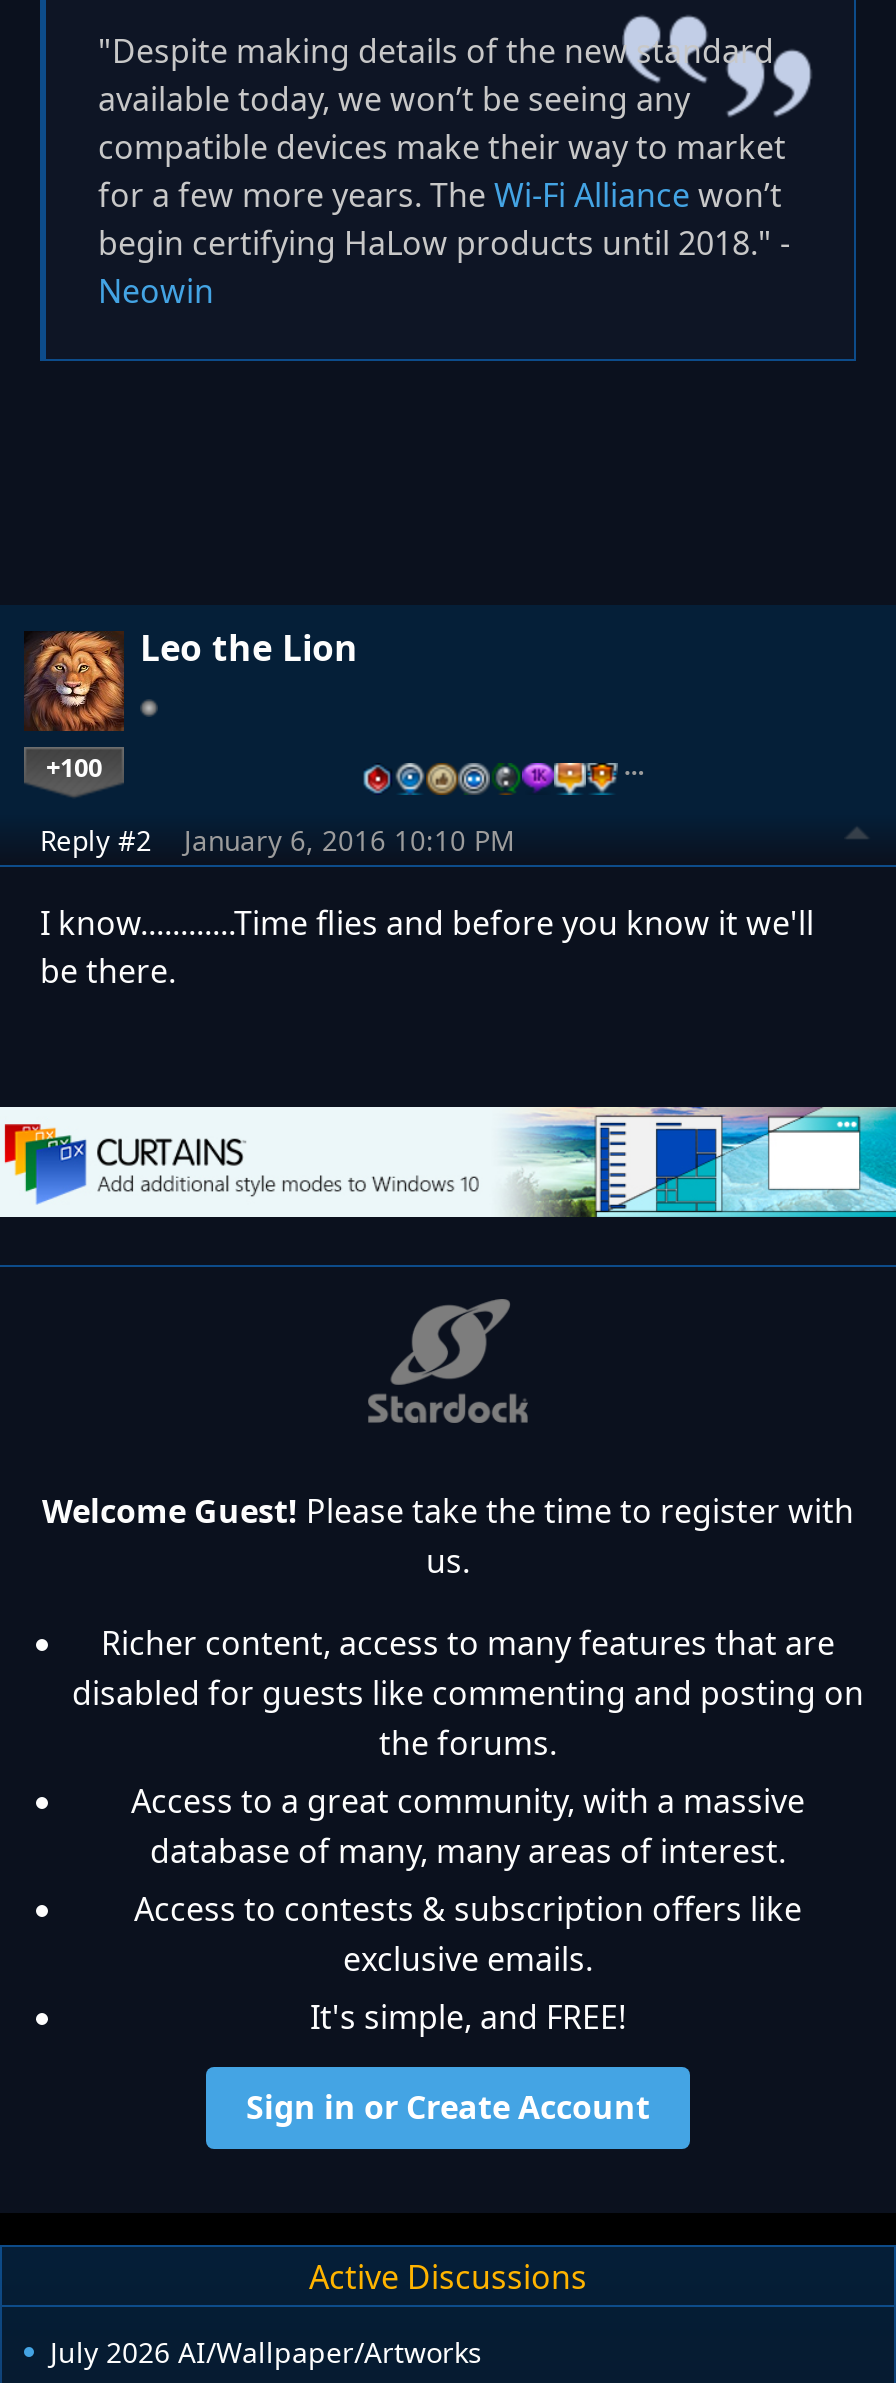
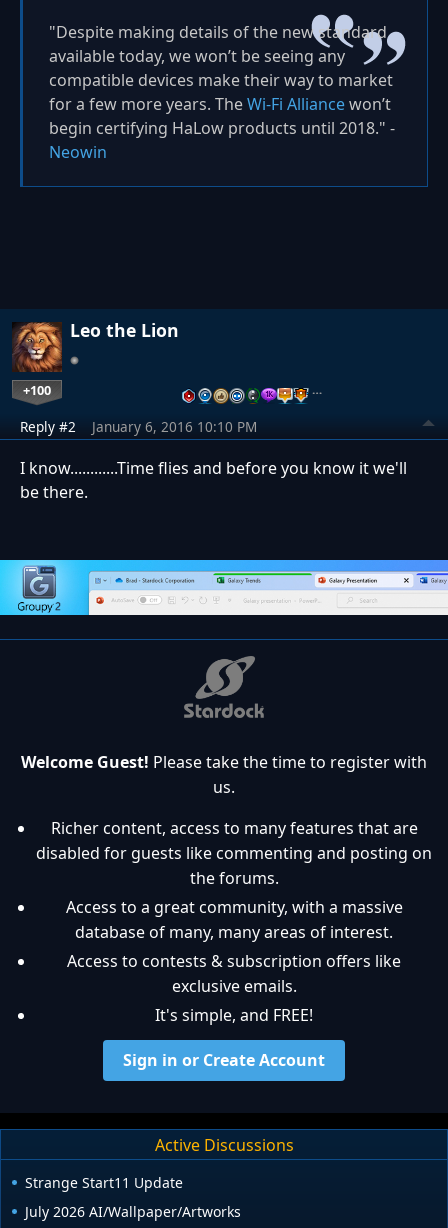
- [image]
+ [image]

+ Strange Start11 Update
